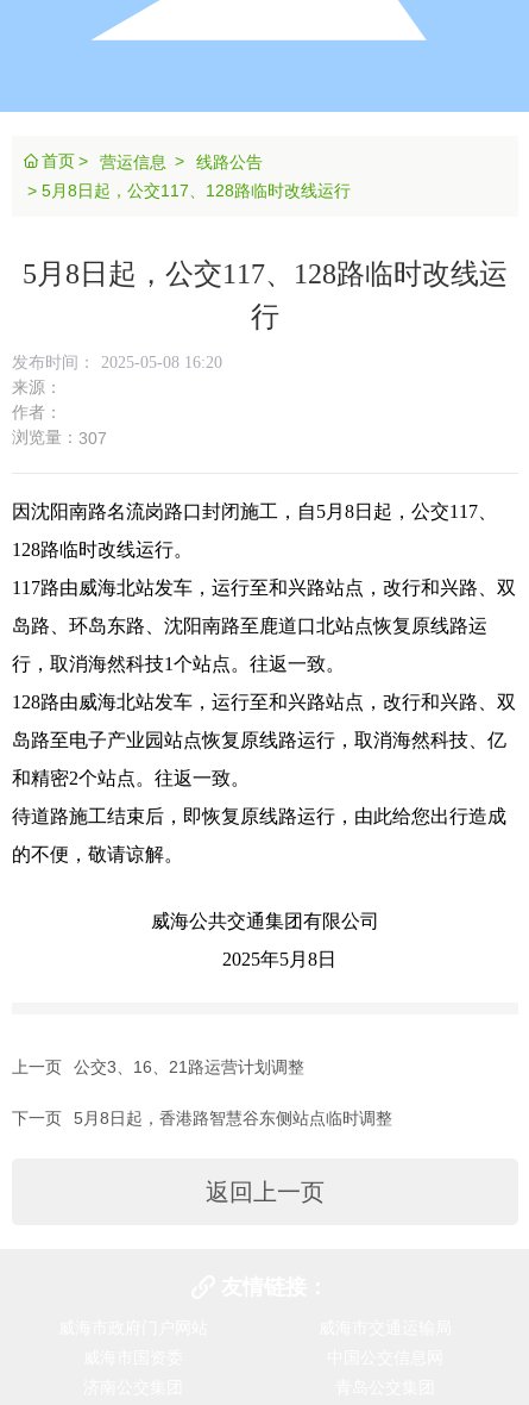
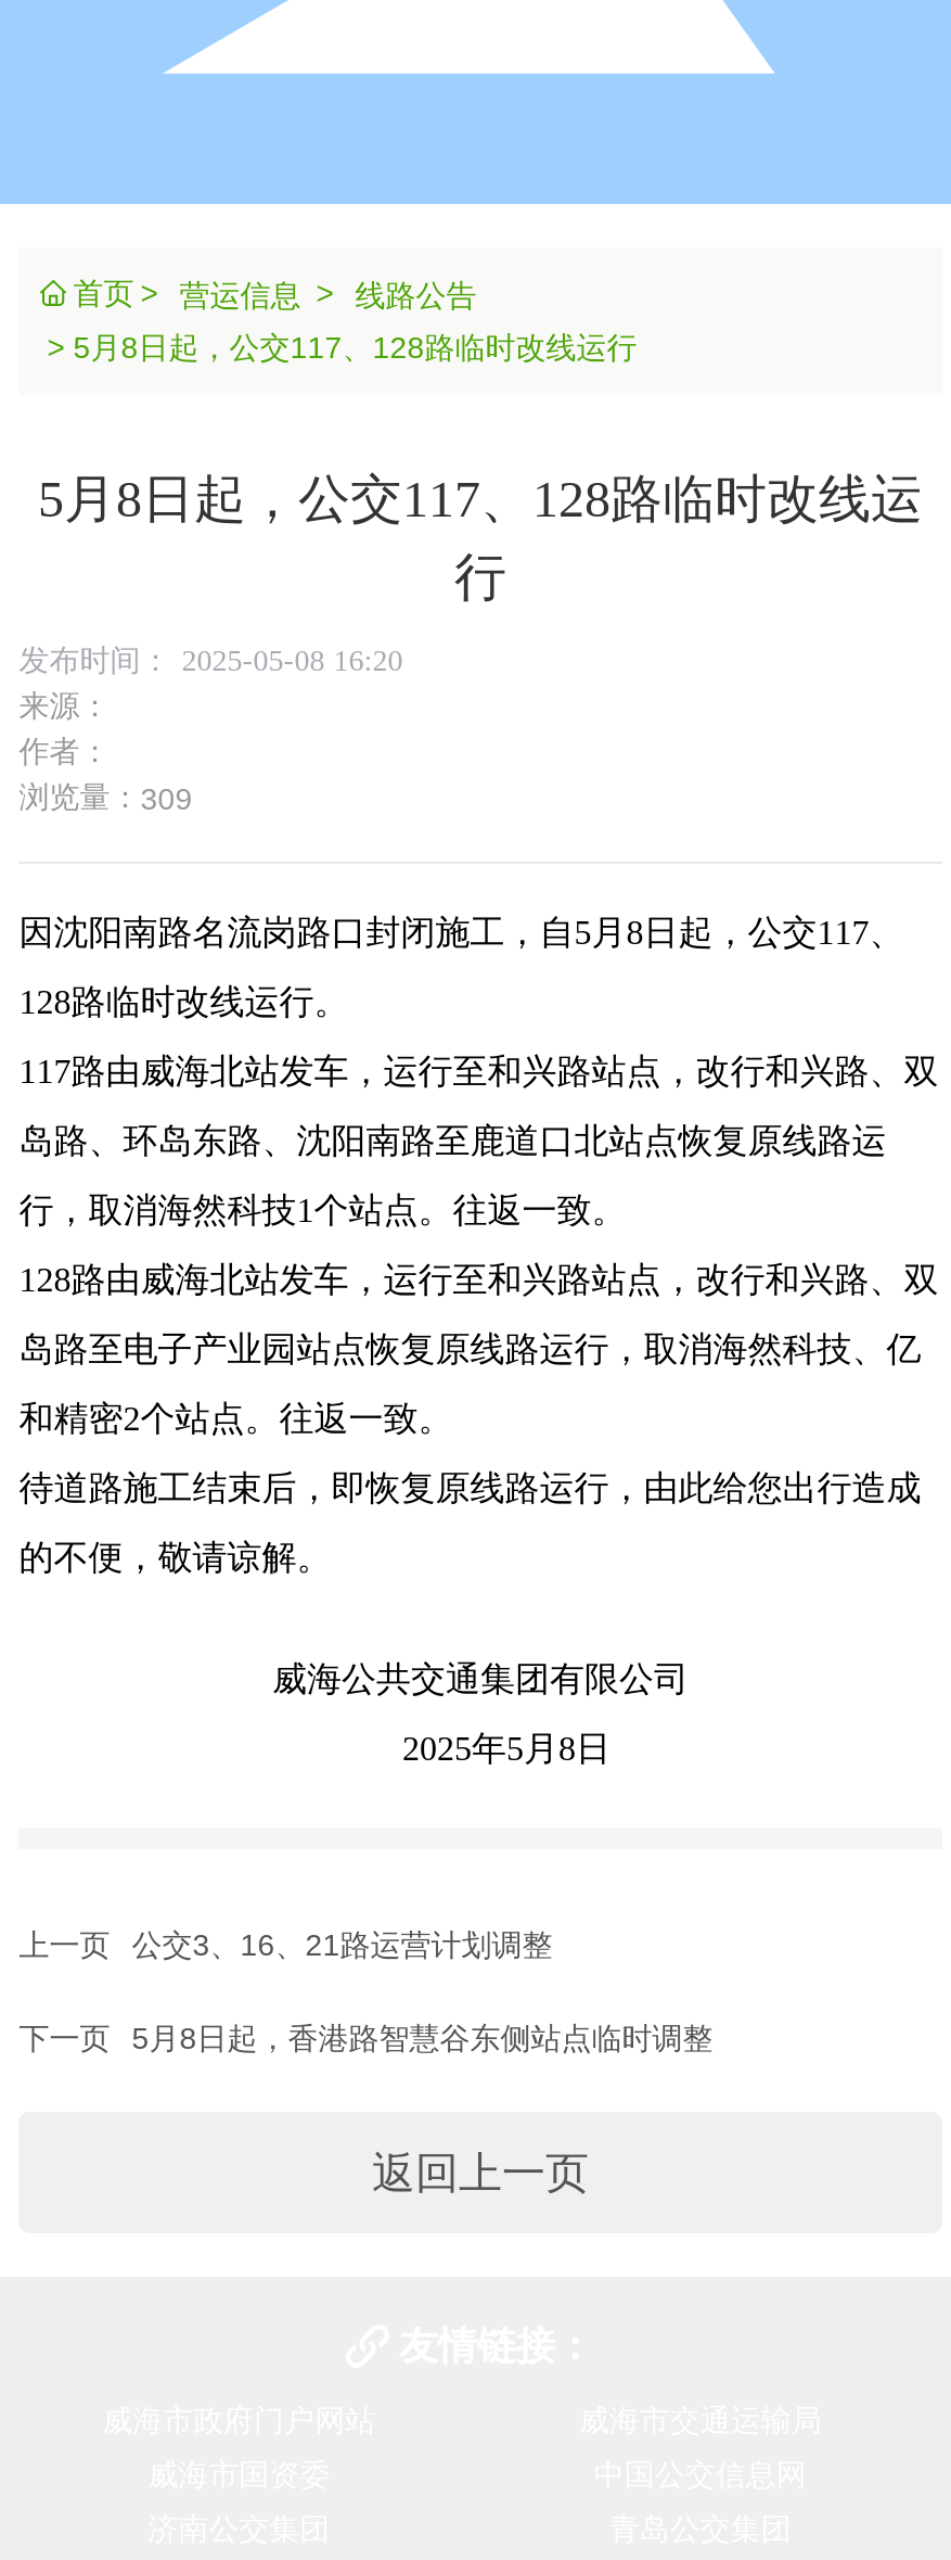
- 浏览量：307
+ 浏览量：309
